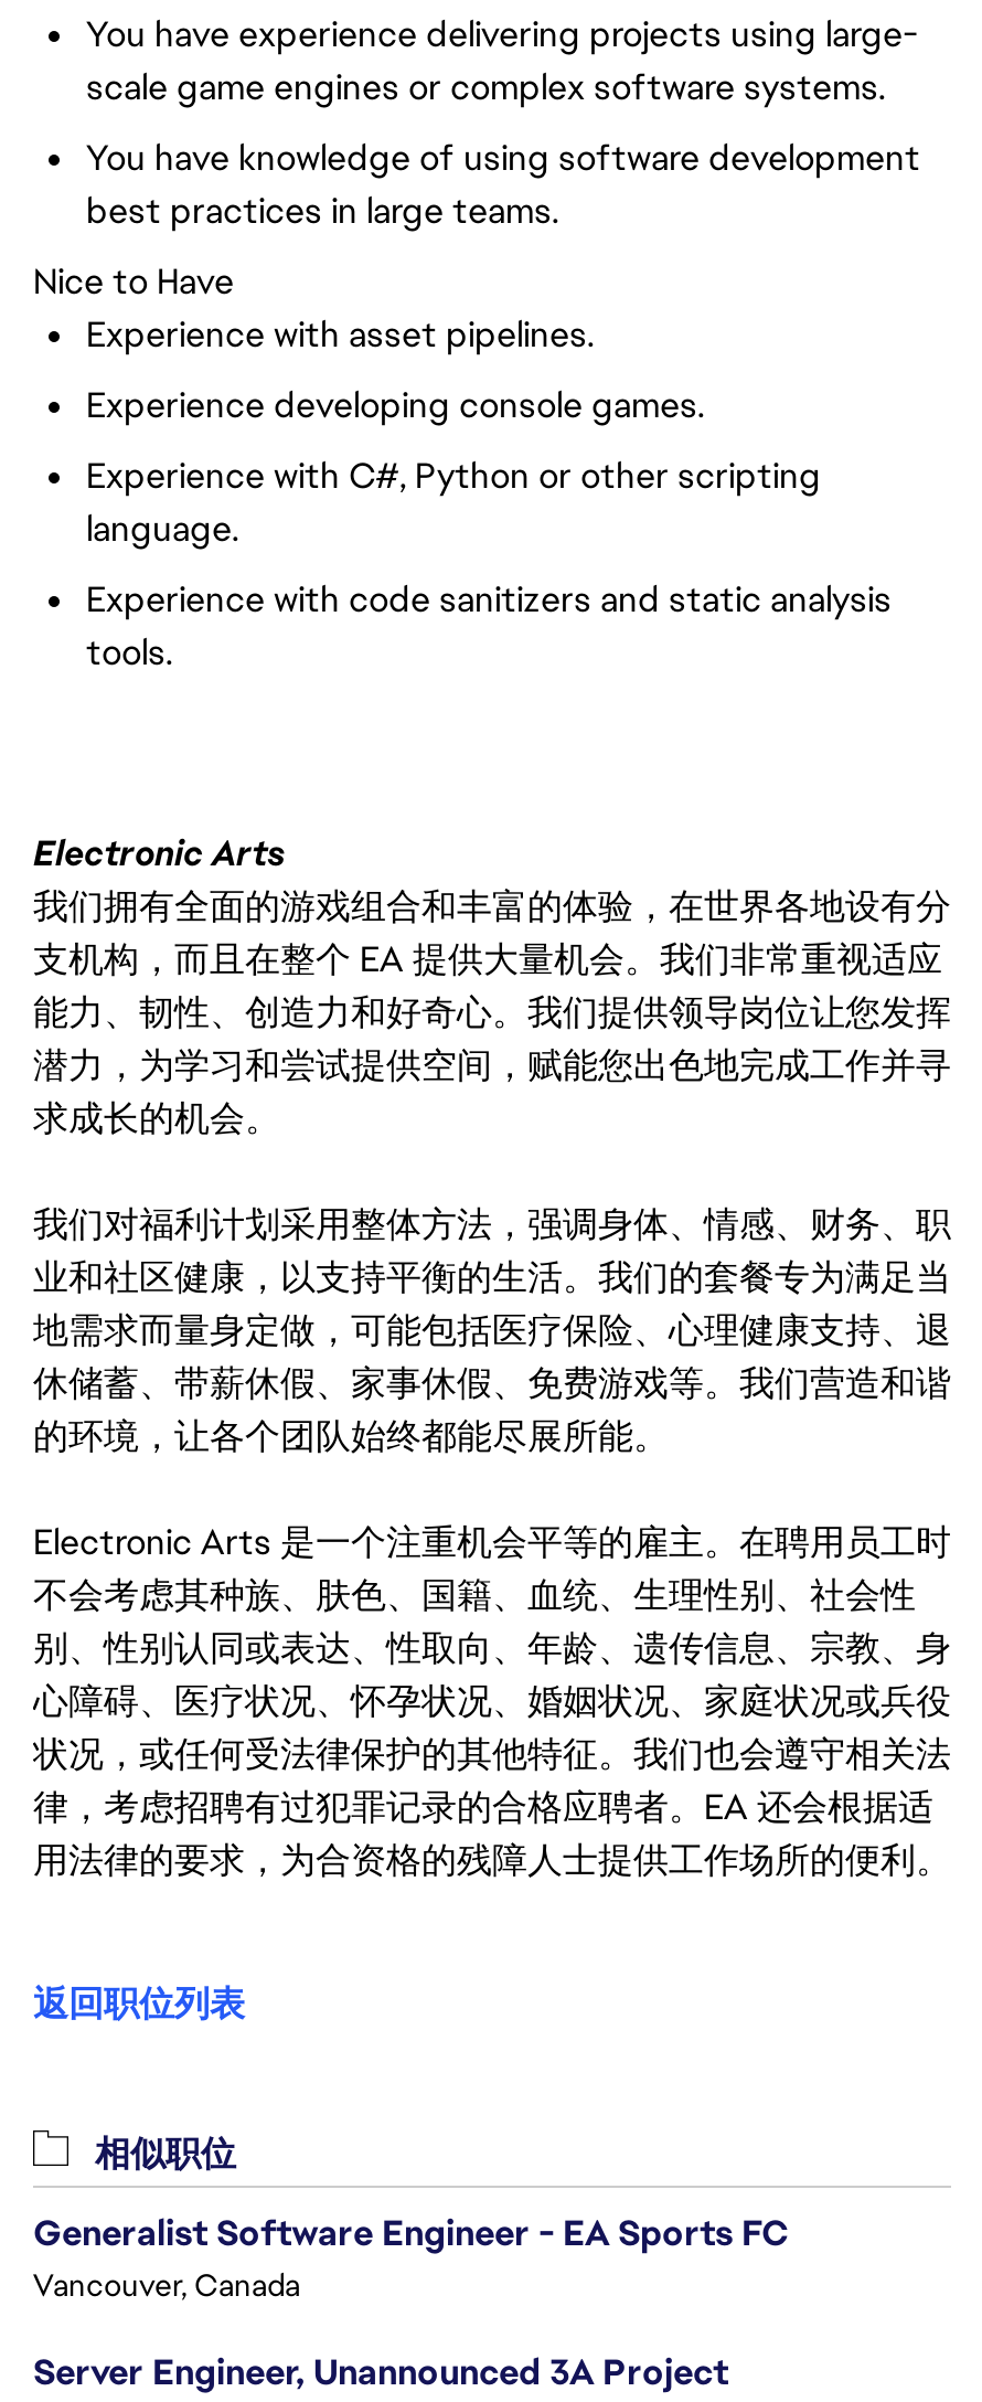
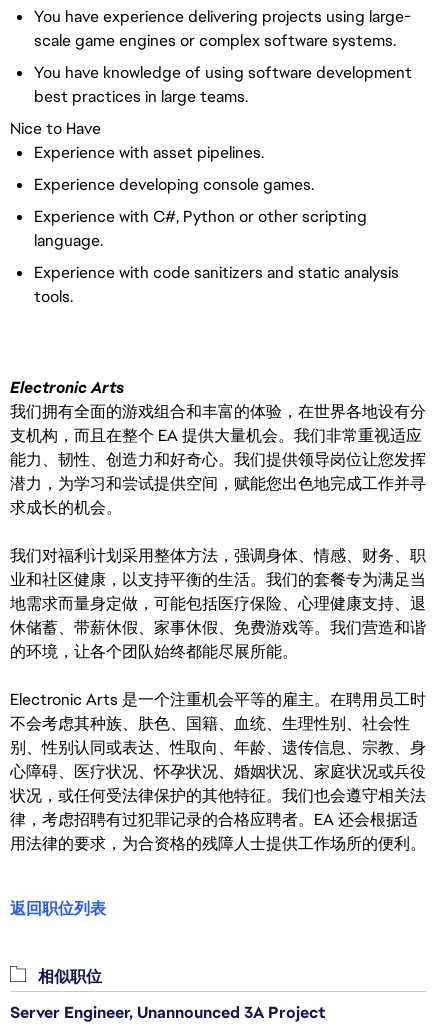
- Generalist Software Engineer - EA Sports FC
- Vancouver, Canada
